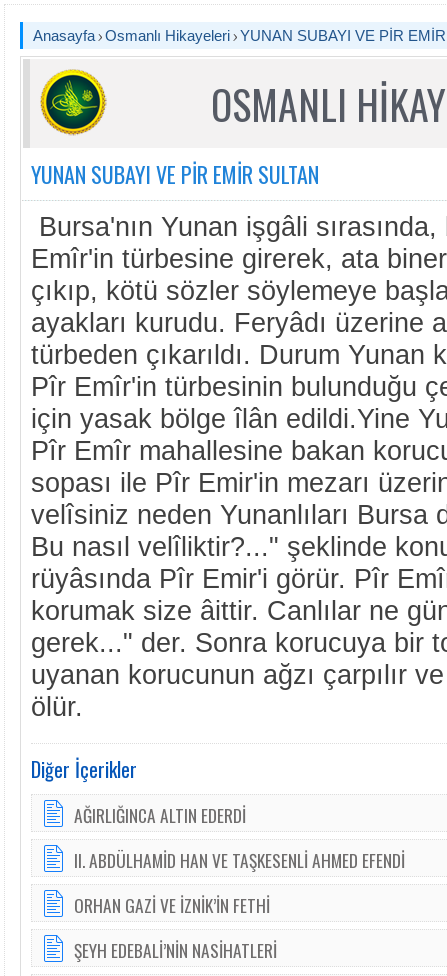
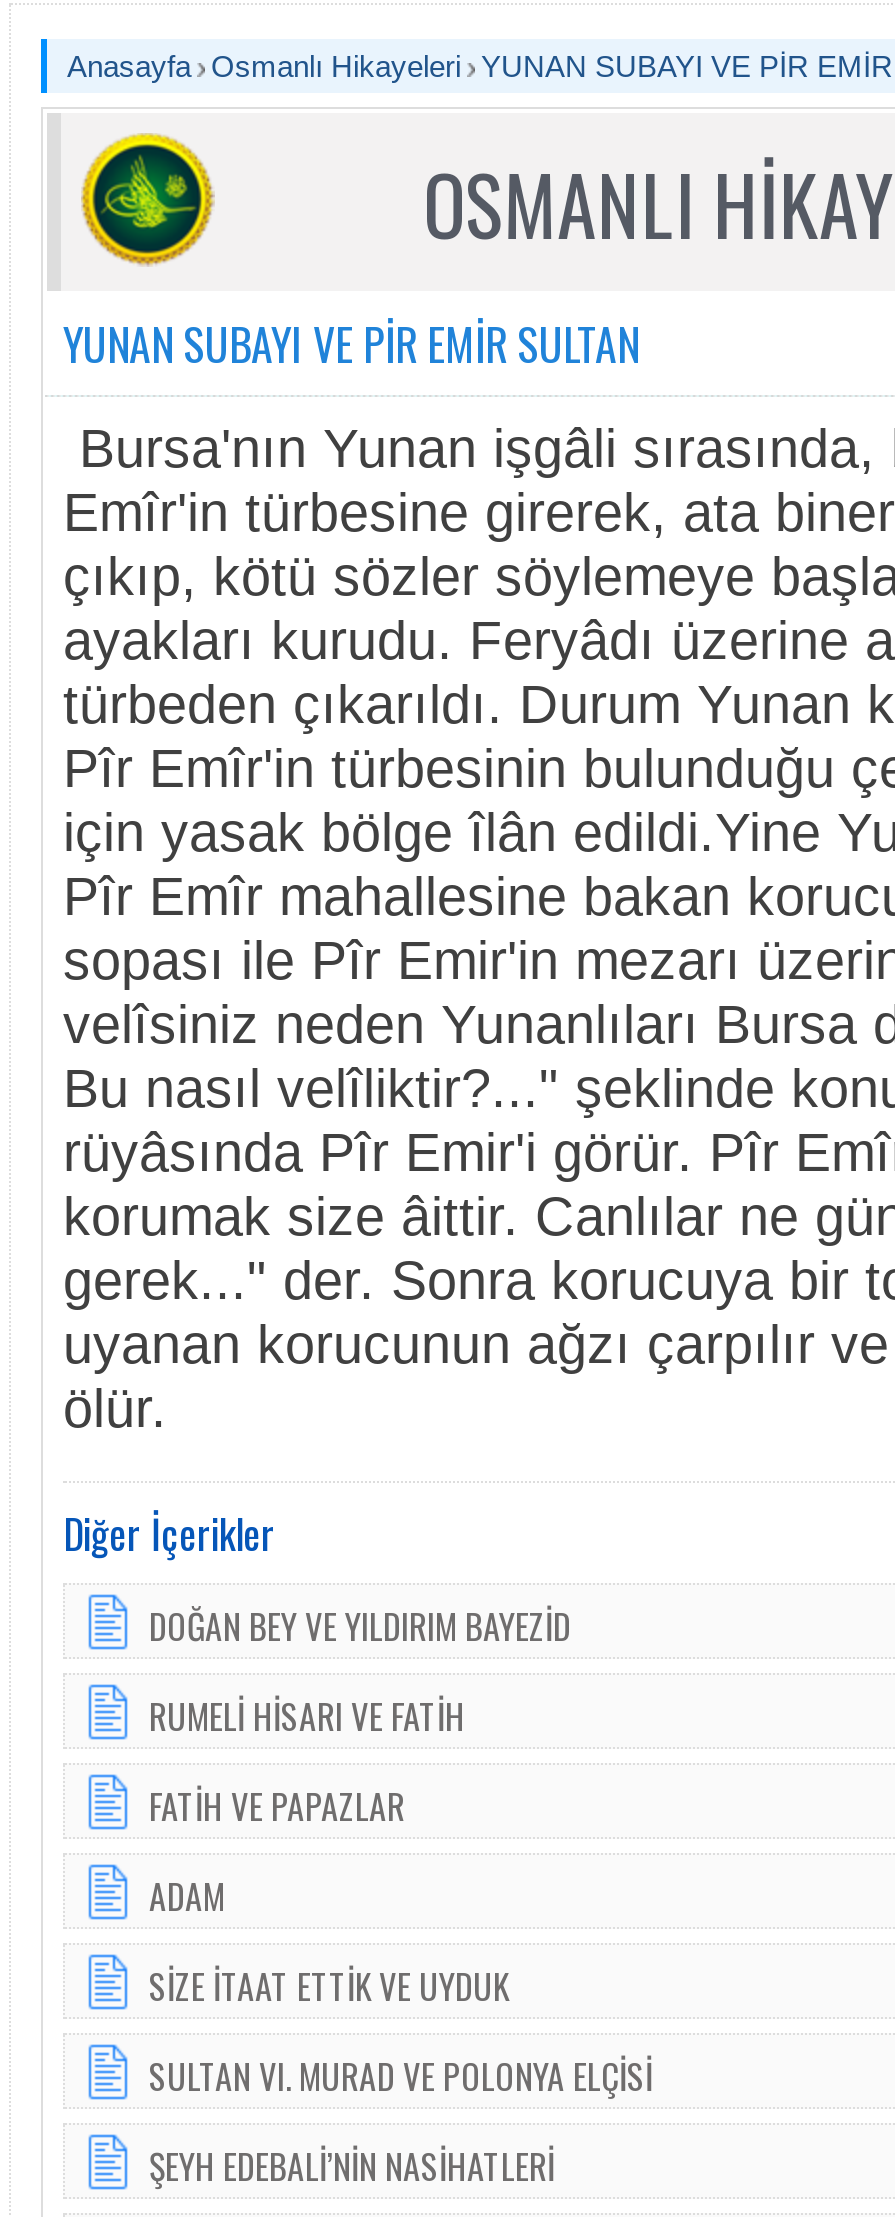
- AĞIRLIĞINCA ALTIN EDERDİ
- II. ABDÜLHAMİD HAN VE TAŞKESENLİ AHMED EFENDİ
- ORHAN GAZİ VE İZNİK’İN FETHİ
+ DOĞAN BEY VE YILDIRIM BAYEZİD
+ RUMELİ HİSARI VE FATİH
+ FATİH VE PAPAZLAR
+ ADAM
+ SİZE İTAAT ETTİK VE UYDUK
+ SULTAN VI. MURAD VE POLONYA ELÇİSİ
